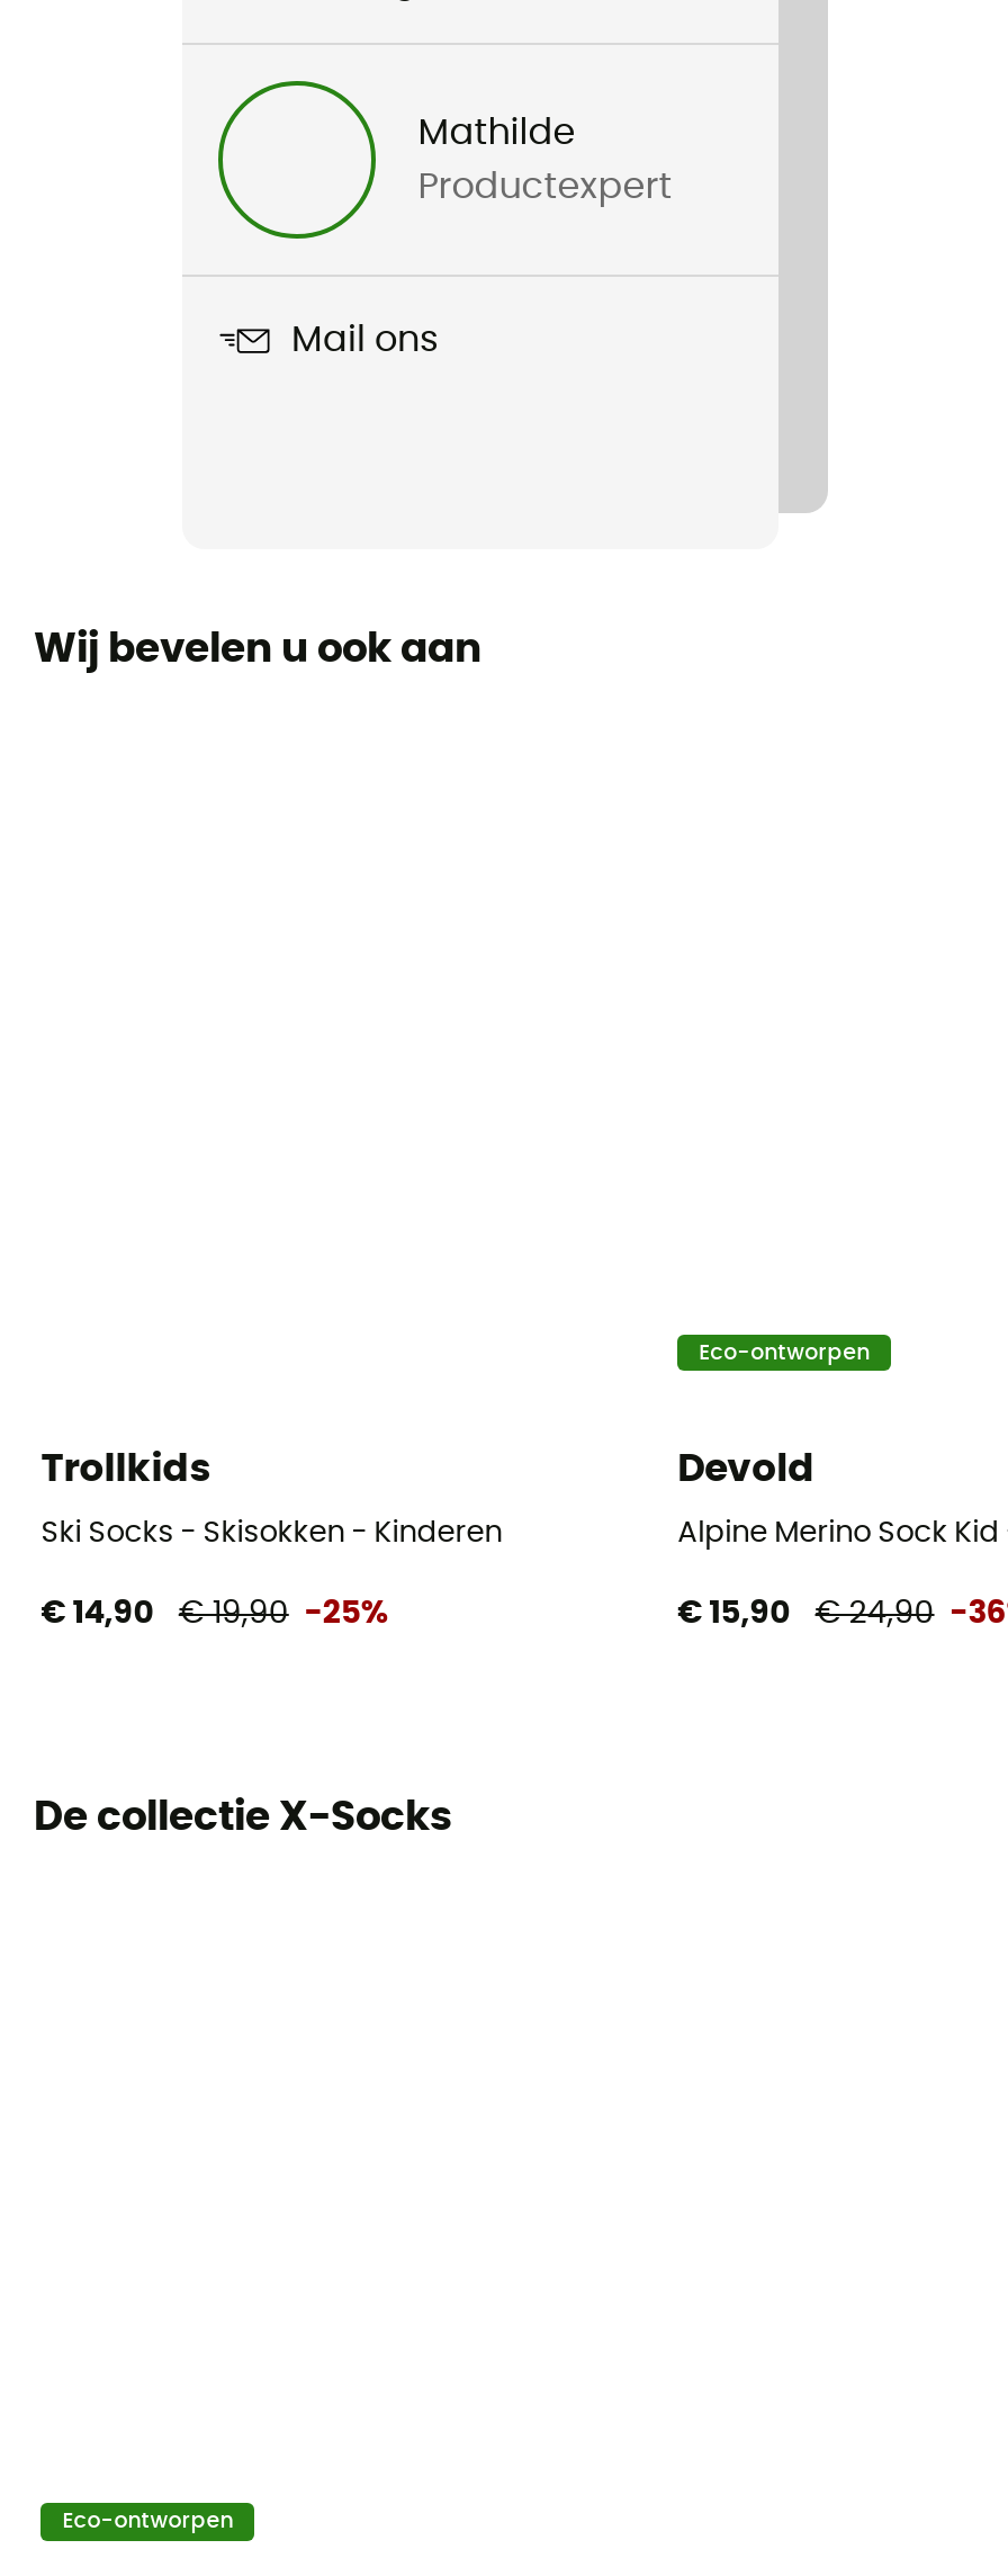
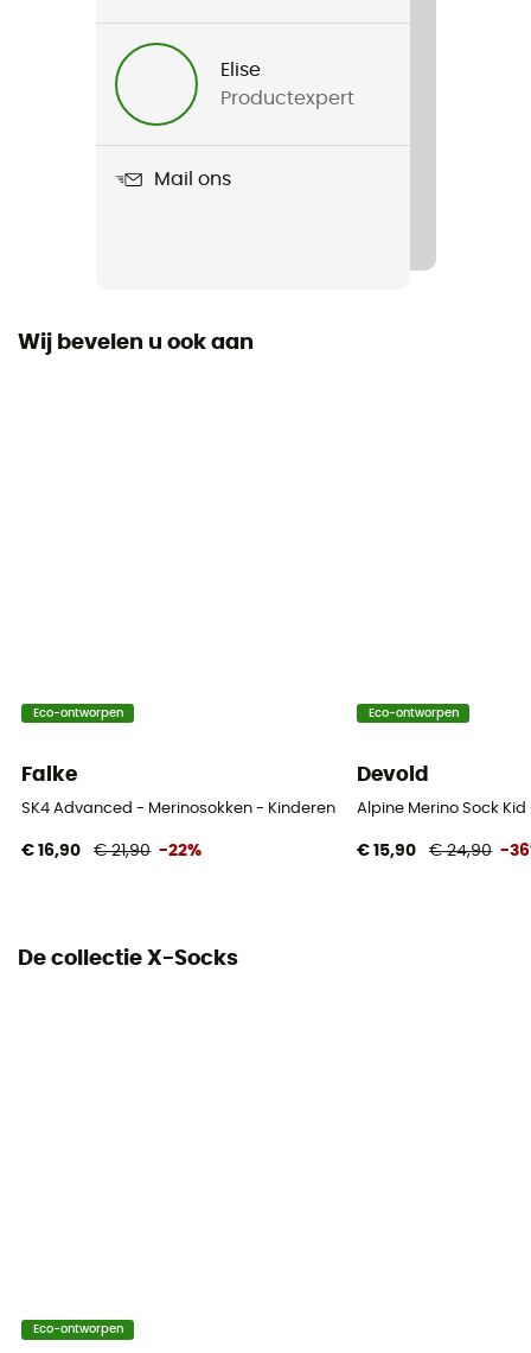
- Mathilde
+ Elise

- Trollkids
- Ski Socks - Skisokken - Kinderen
- € 14,90
- € 19,90 -25%
+ Eco-ontworpen
+ Falke
+ SK4 Advanced - Merinosokken - Kinderen
+ € 16,90
+ € 21,90 -22%
